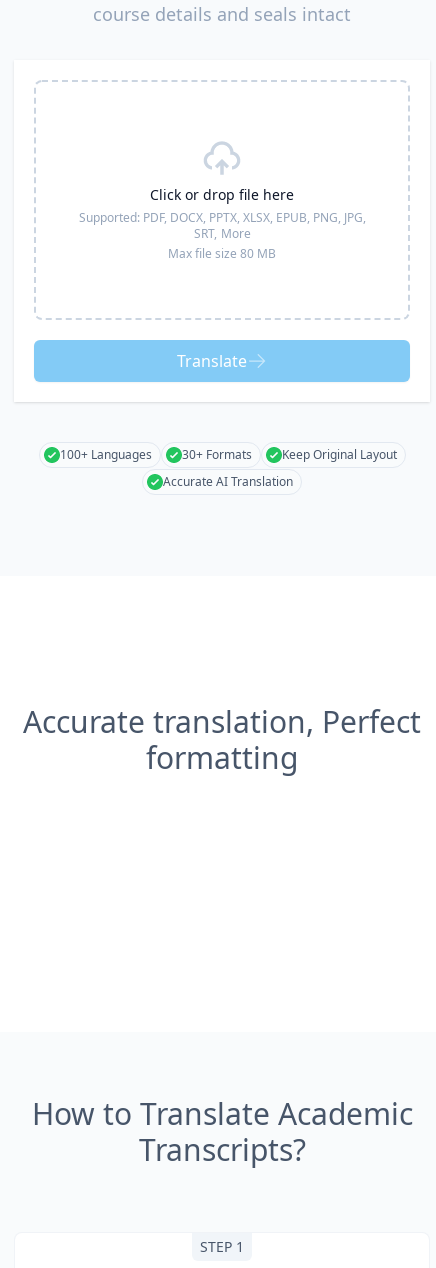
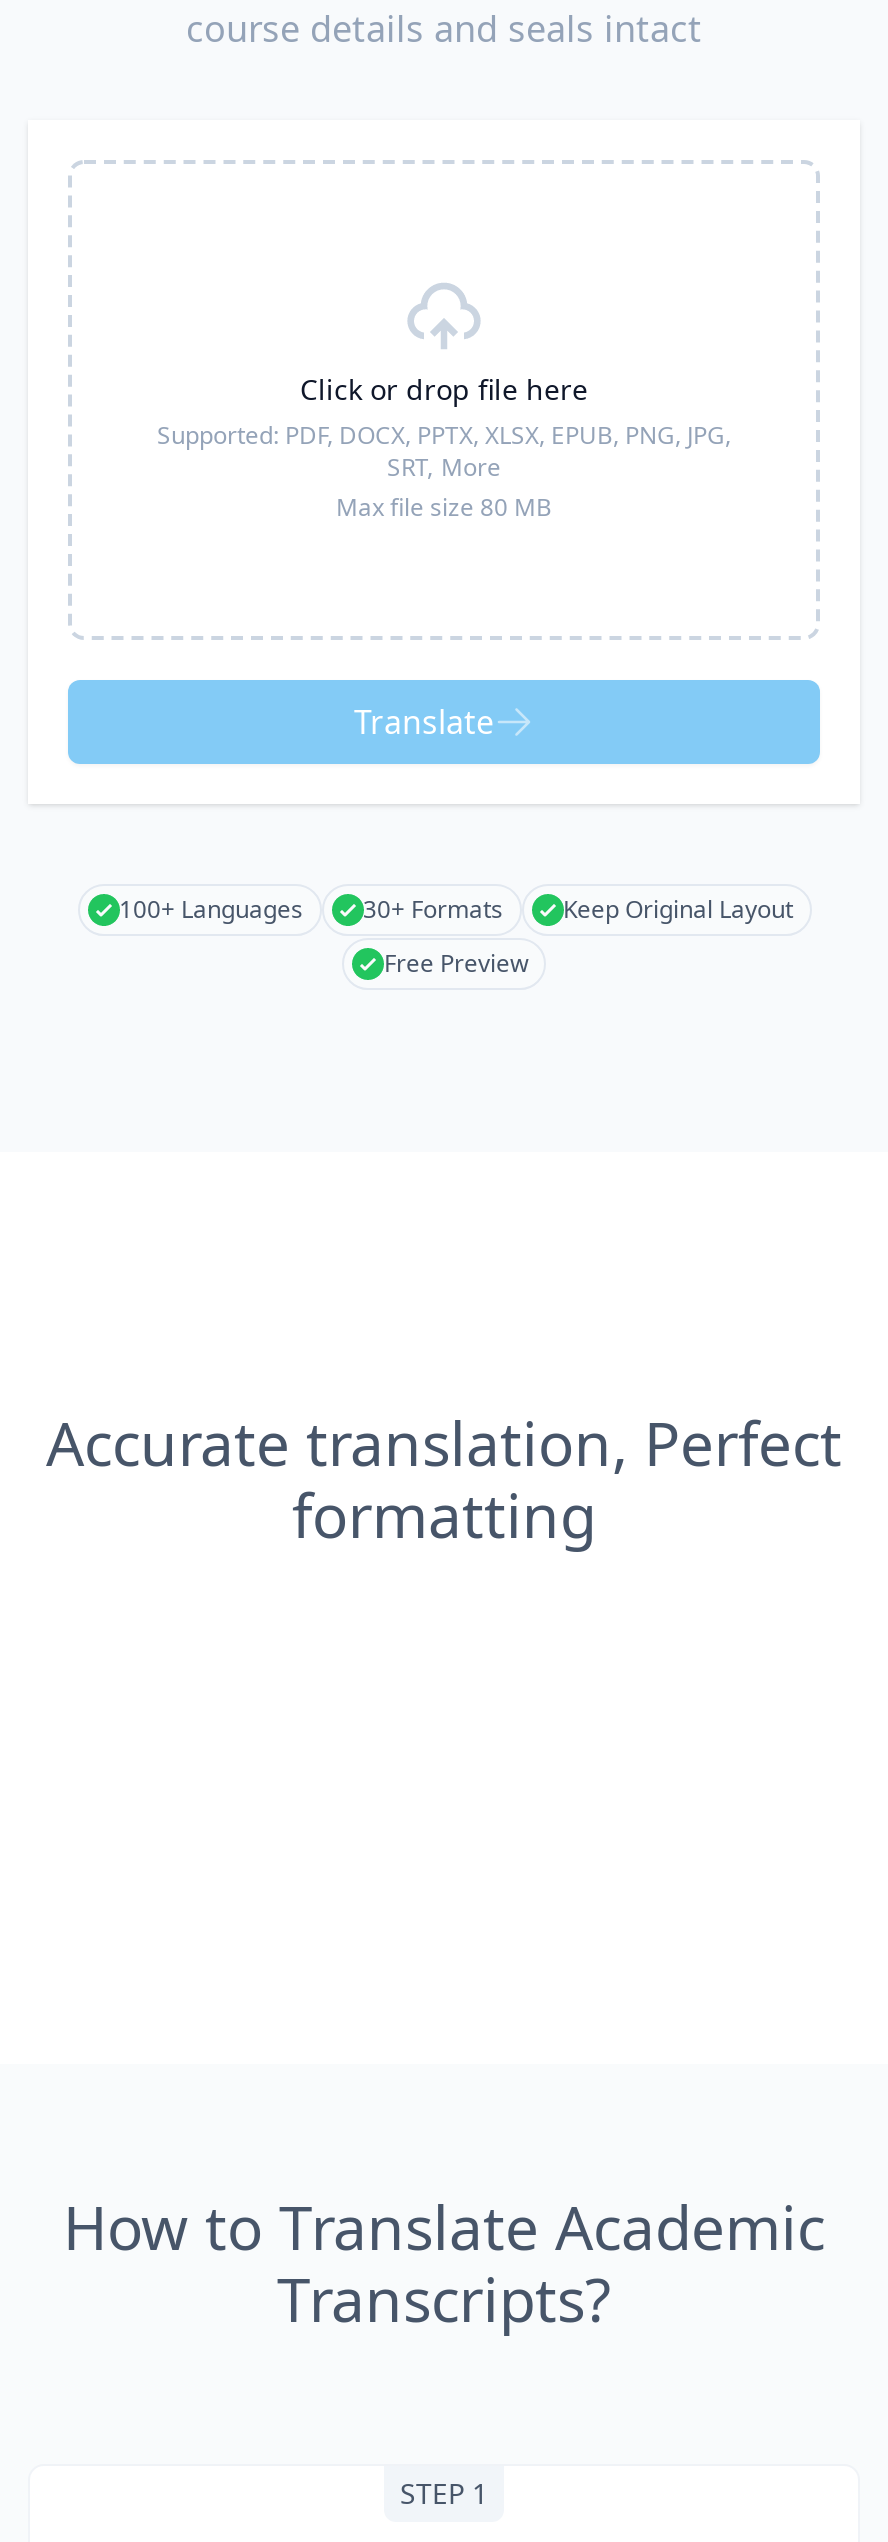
- Accurate AI Translation
+ Free Preview
